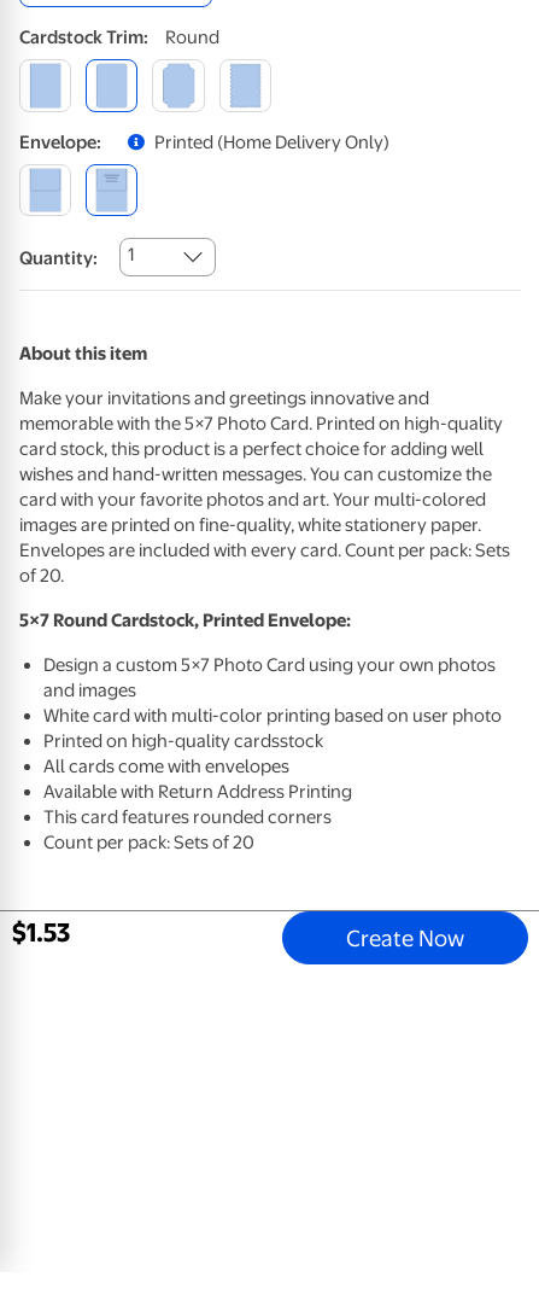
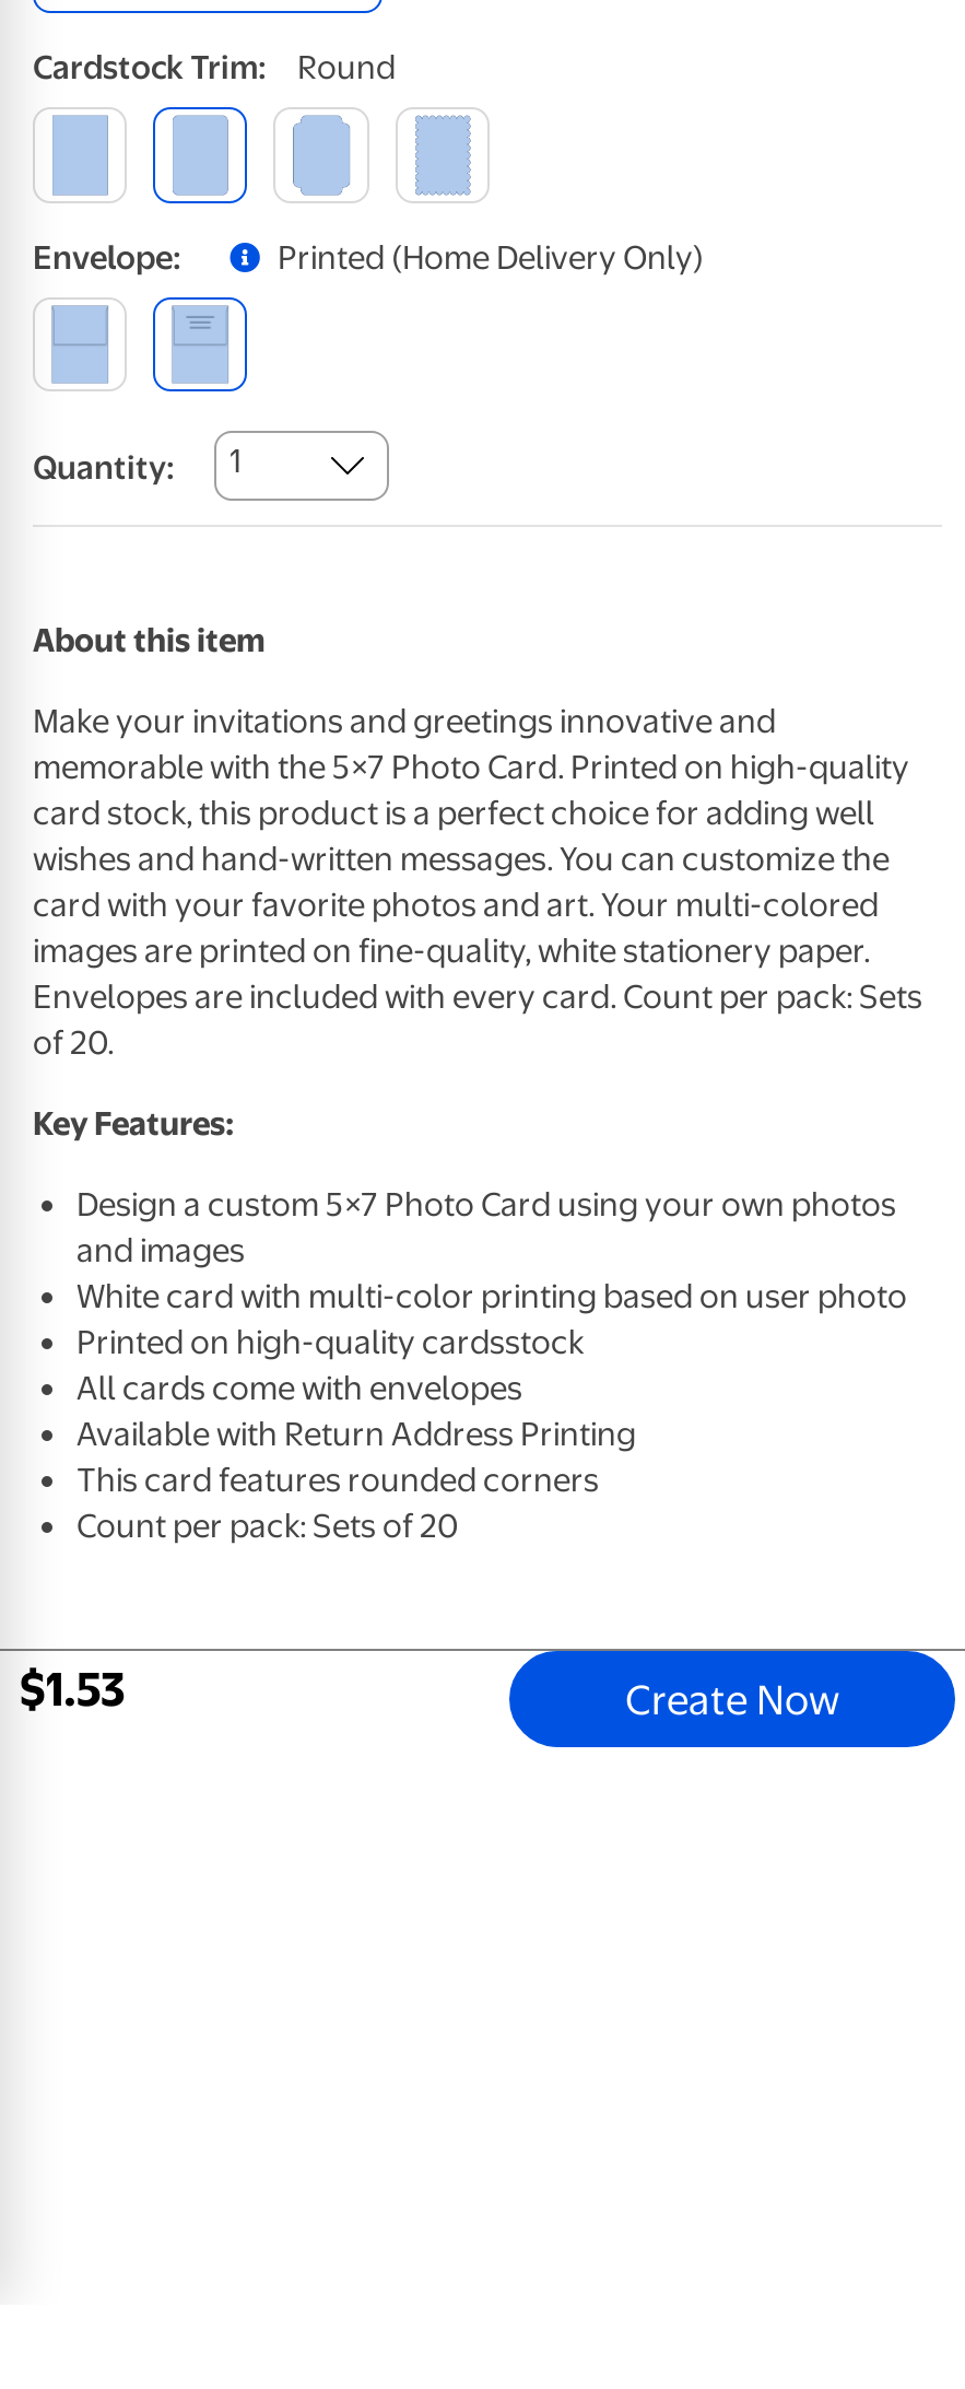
- 5×7 Round Cardstock, Printed Envelope:
+ Key Features:
